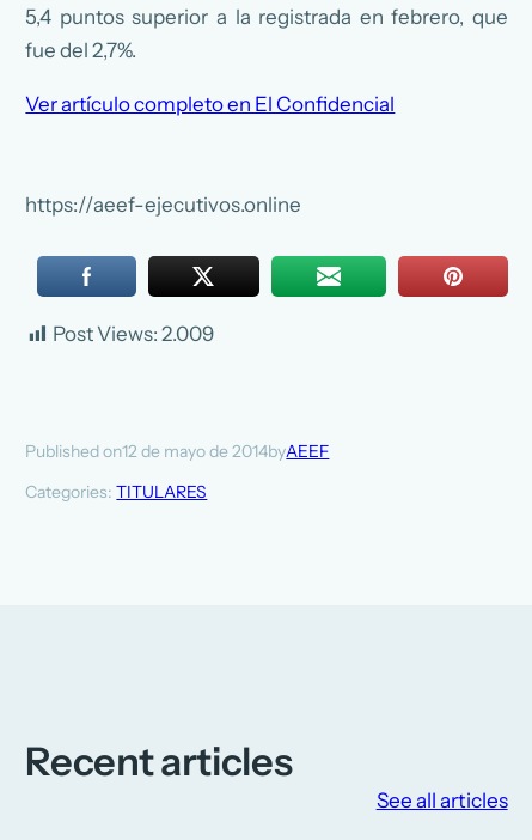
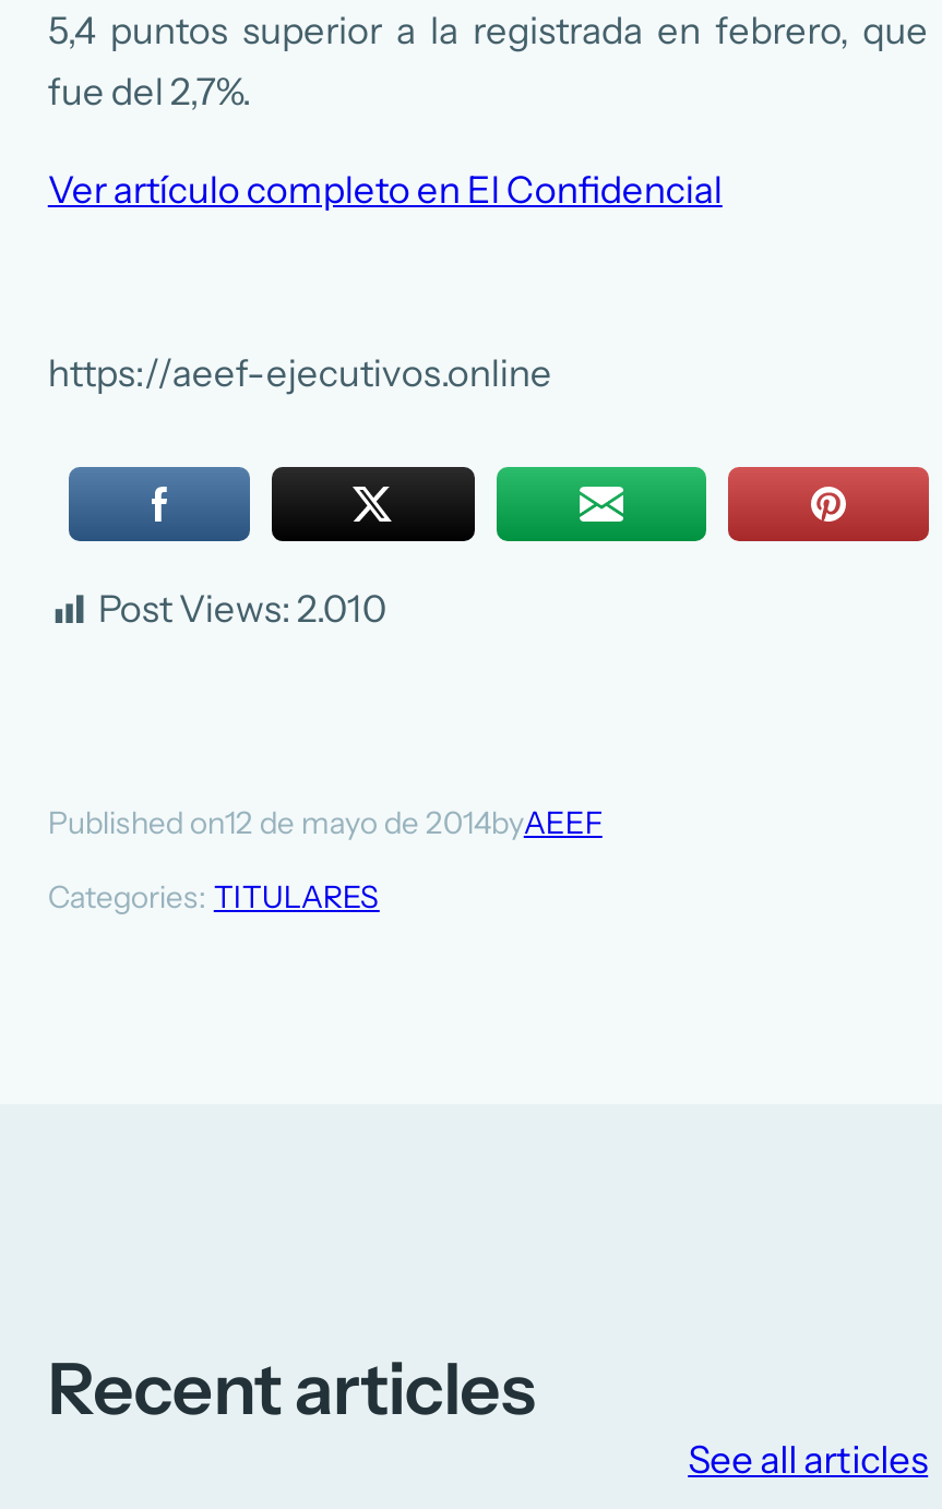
- Post Views: 2.009
+ Post Views: 2.010
